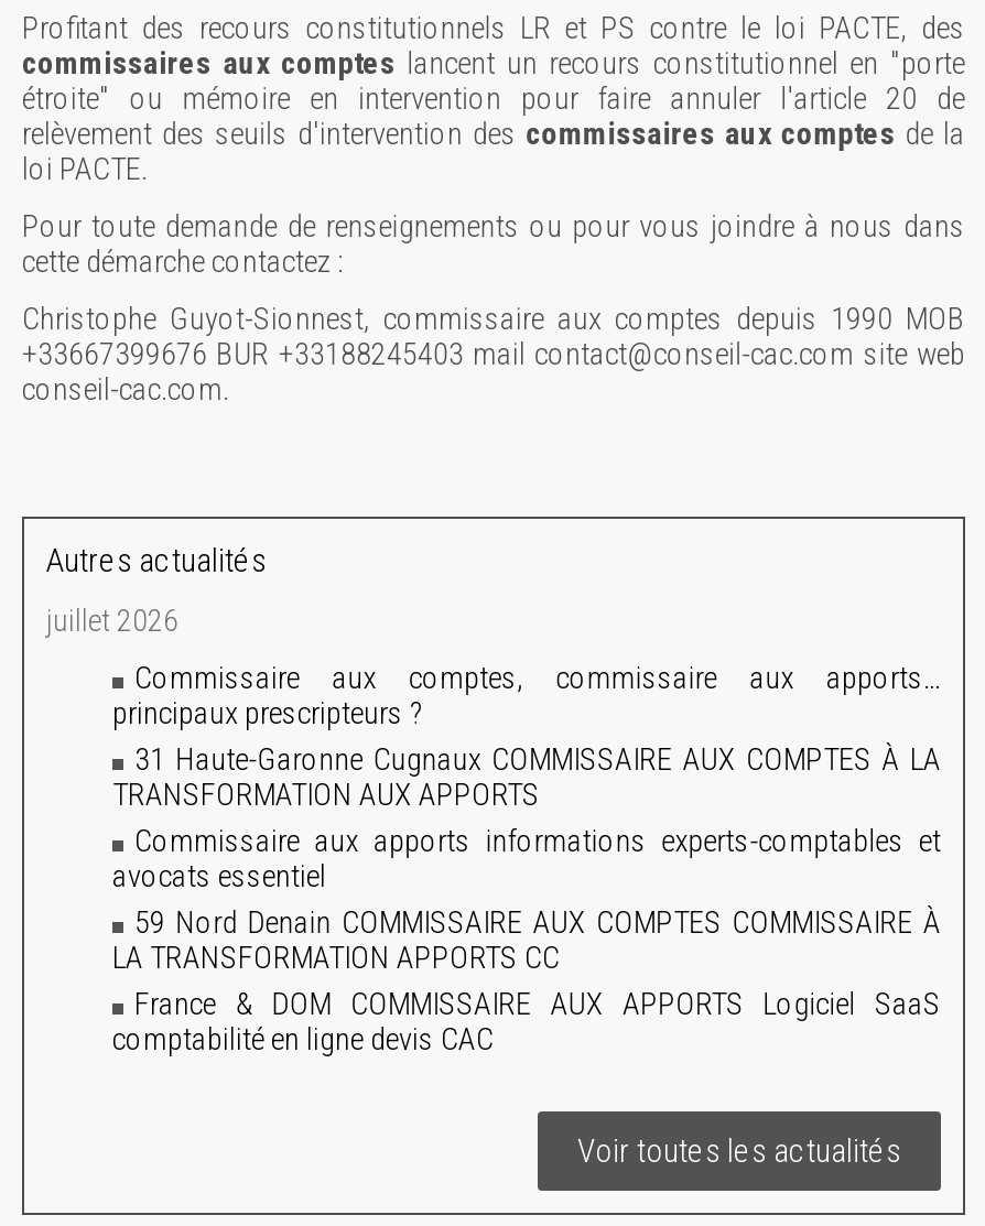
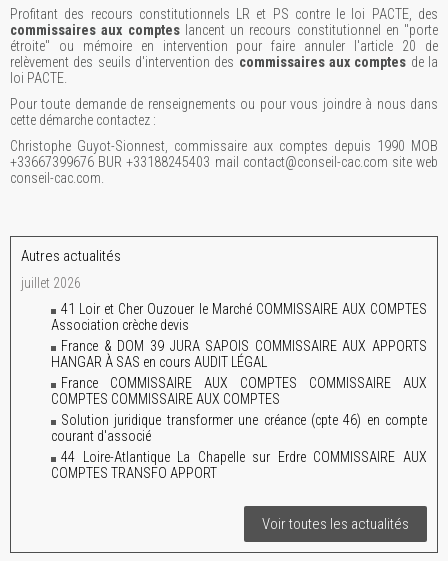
- Commissaire aux comptes, commissaire aux apports…
- principaux prescripteurs ?
- 31 Haute-Garonne Cugnaux COMMISSAIRE AUX COMPTES À LA
- TRANSFORMATION AUX APPORTS
- Commissaire aux apports informations experts-comptables et
- avocats essentiel
- 59 Nord Denain COMMISSAIRE AUX COMPTES COMMISSAIRE À
- LA TRANSFORMATION APPORTS CC
- France & DOM COMMISSAIRE AUX APPORTS Logiciel SaaS
- comptabilité en ligne devis CAC
+ 41 Loir et Cher Ouzouer le Marché COMMISSAIRE AUX COMPTES
+ Association crèche devis
+ France & DOM 39 JURA SAPOIS COMMISSAIRE AUX APPORTS
+ HANGAR À SAS en cours AUDIT LÉGAL
+ France COMMISSAIRE AUX COMPTES COMMISSAIRE AUX
+ COMPTES COMMISSAIRE AUX COMPTES
+ Solution juridique transformer une créance (cpte 46) en compte
+ courant d'associé
+ 44 Loire-Atlantique La Chapelle sur Erdre COMMISSAIRE AUX
+ COMPTES TRANSFO APPORT
